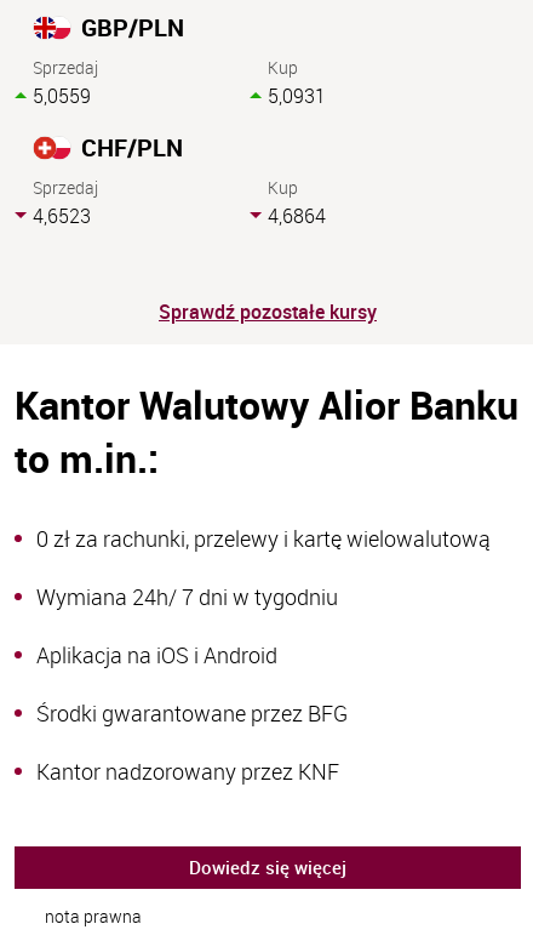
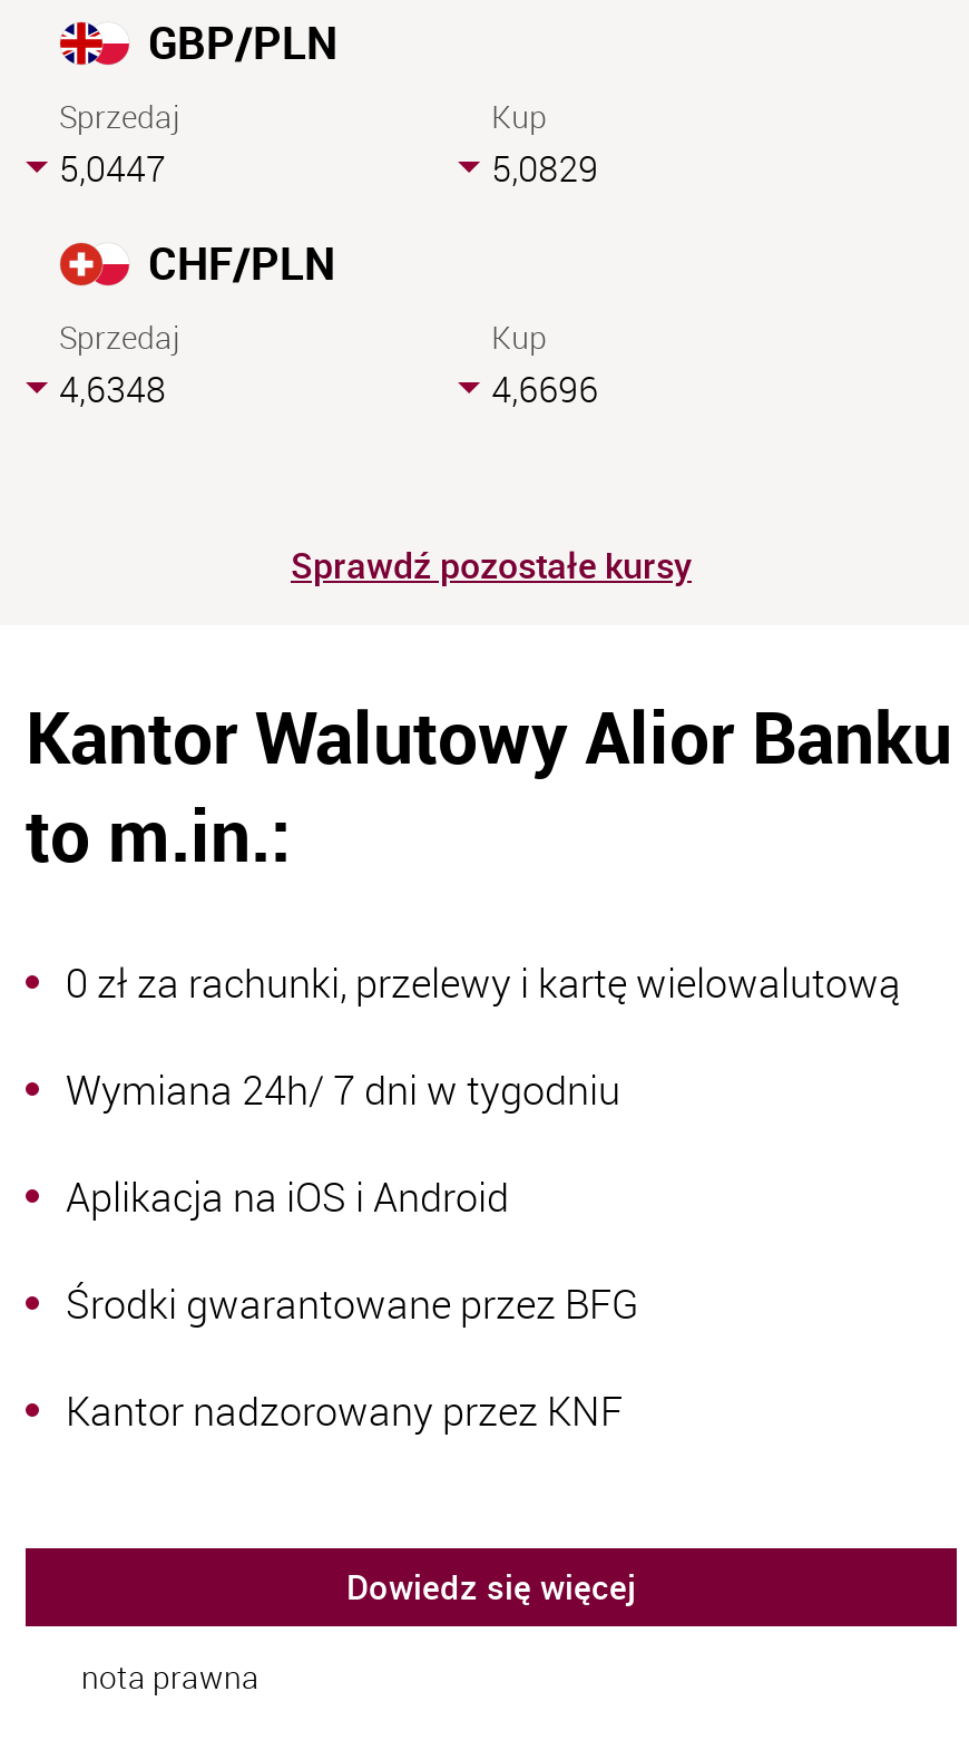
- 5,0559
+ 5,0447

- 5,0931
+ 5,0829

- 4,6523
+ 4,6348

- 4,6864
+ 4,6696
